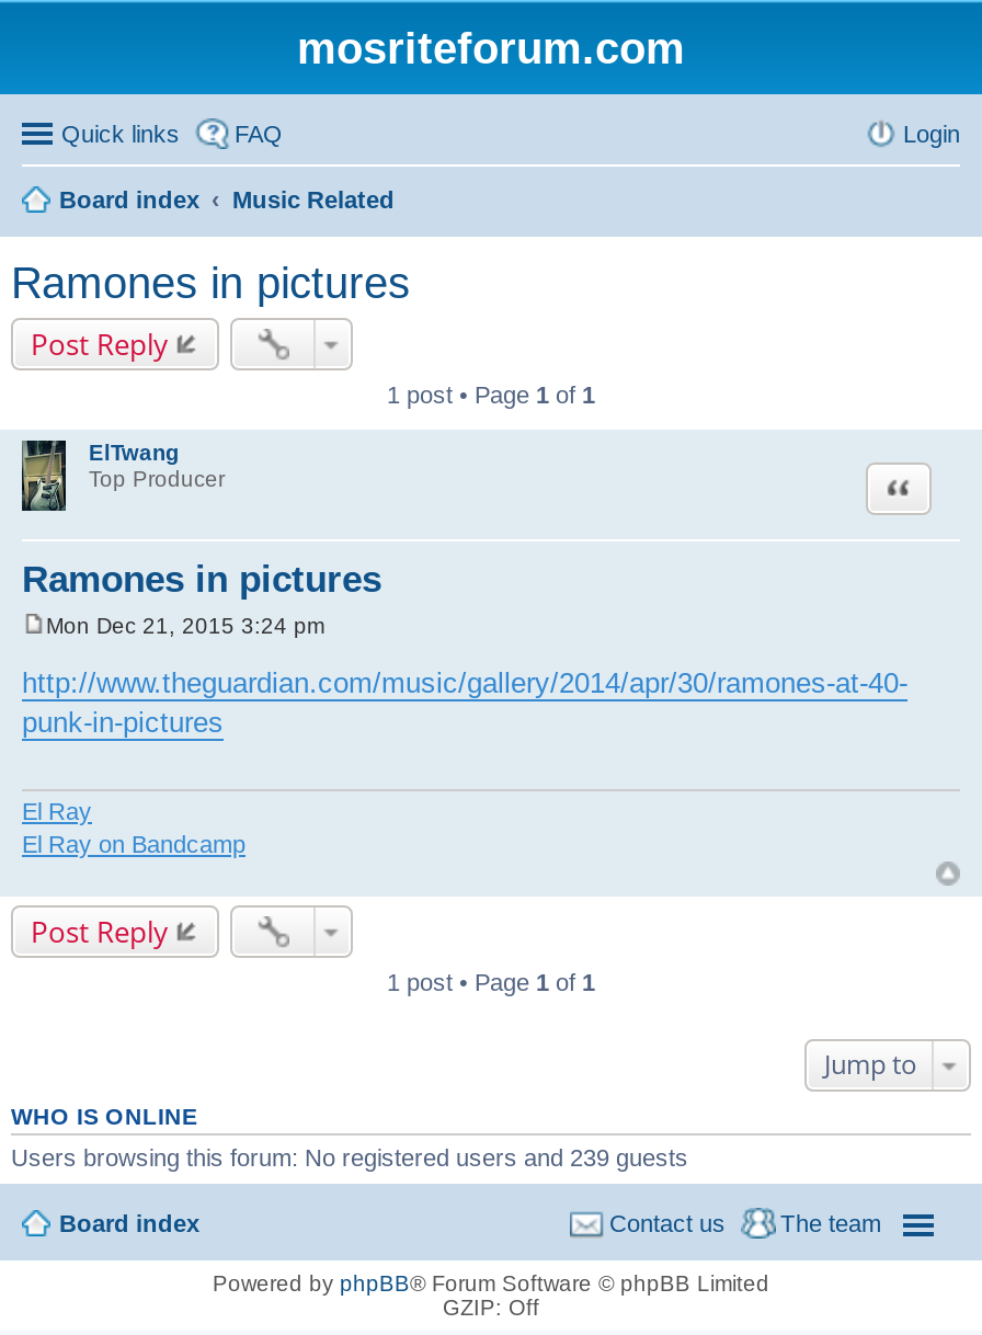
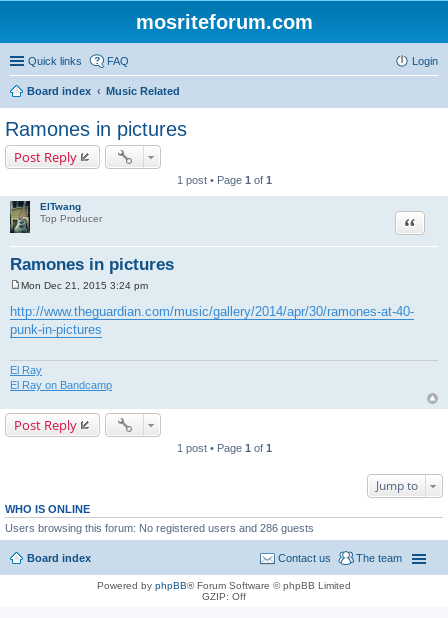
- Users browsing this forum: No registered users and 239 guests
+ Users browsing this forum: No registered users and 286 guests
